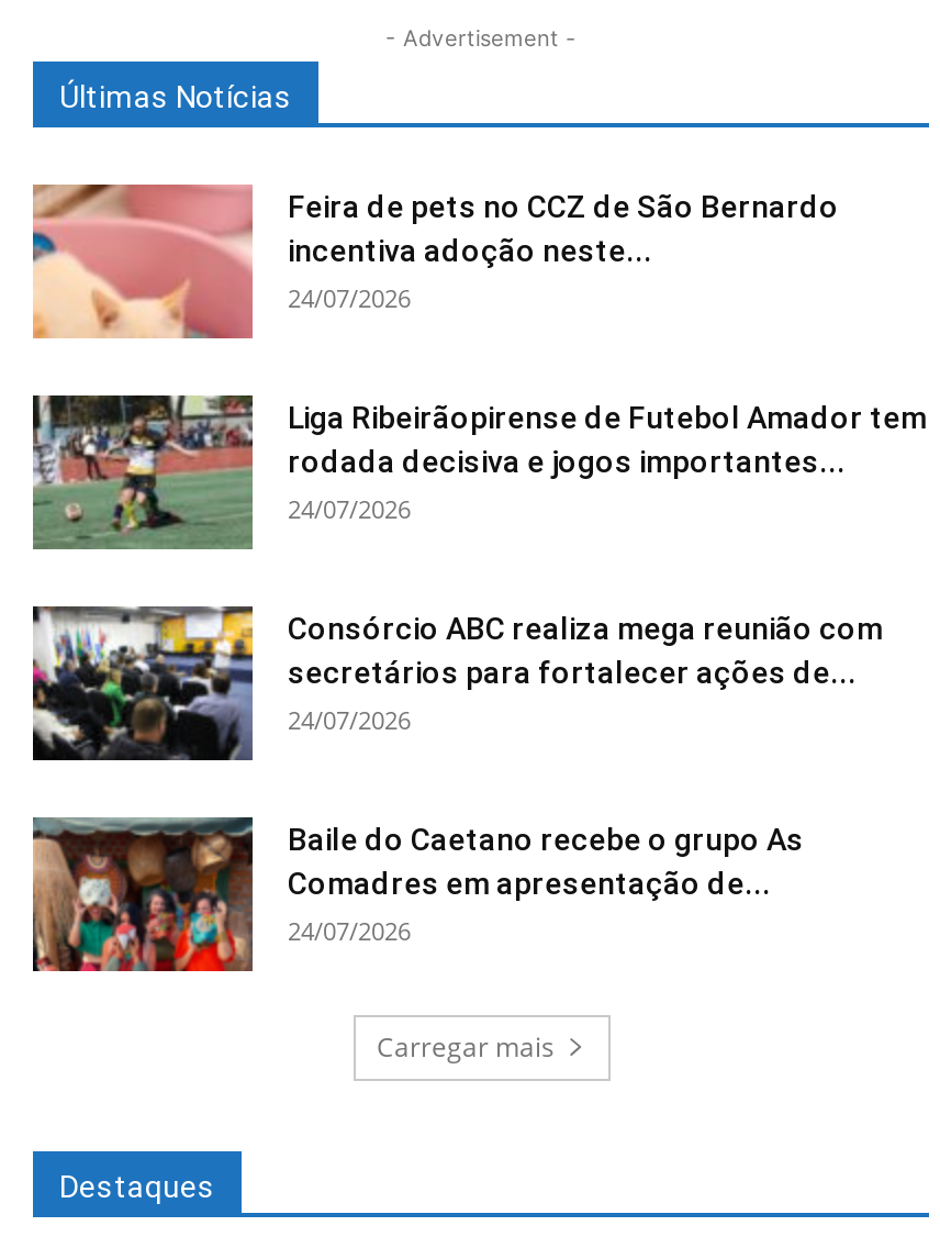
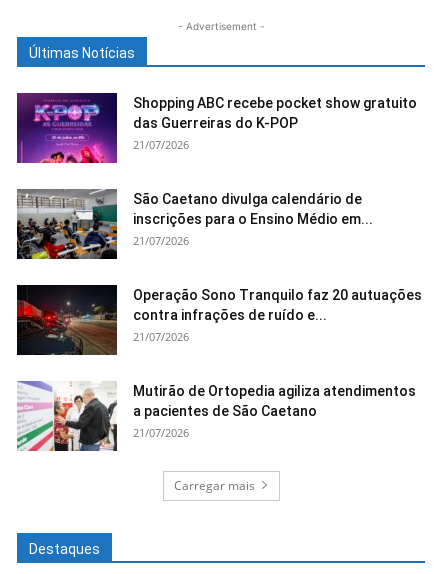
- [image]
- Feira de pets no CCZ de São Bernardo
- incentiva adoção neste...
- 24/07/2026
+ [image]
+ Shopping ABC recebe pocket show gratuito
+ das Guerreiras do K-POP
+ 21/07/2026

- [image]
- Liga Ribeirãopirense de Futebol Amador tem
- rodada decisiva e jogos importantes...
- 24/07/2026
+ [image]
+ São Caetano divulga calendário de
+ inscrições para o Ensino Médio em...
+ 21/07/2026

- [image]
- Consórcio ABC realiza mega reunião com
- secretários para fortalecer ações de...
- 24/07/2026
+ [image]
+ Operação Sono Tranquilo faz 20 autuações
+ contra infrações de ruído e...
+ 21/07/2026

- [image]
- Baile do Caetano recebe o grupo As
- Comadres em apresentação de...
- 24/07/2026
+ [image]
+ Mutirão de Ortopedia agiliza atendimentos
+ a pacientes de São Caetano
+ 21/07/2026
